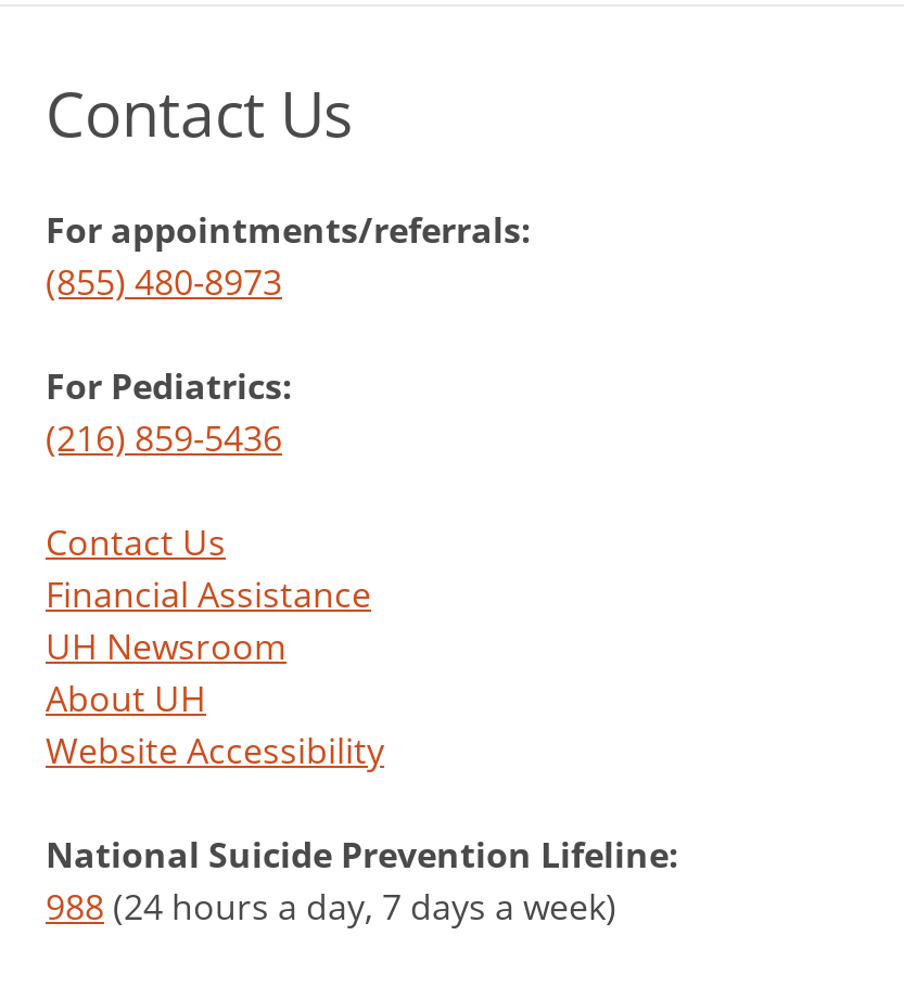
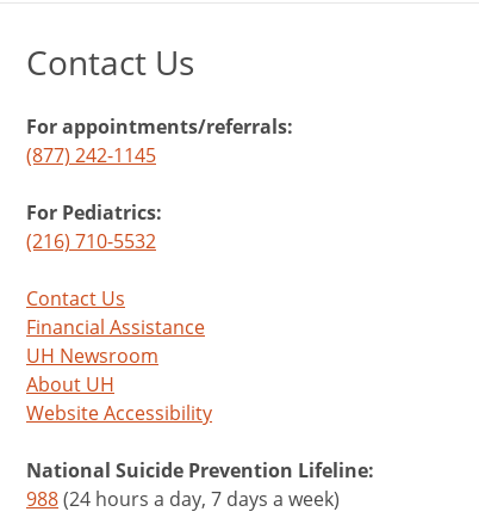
- (855) 480-8973
+ (877) 242-1145

- (216) 859-5436
+ (216) 710-5532
